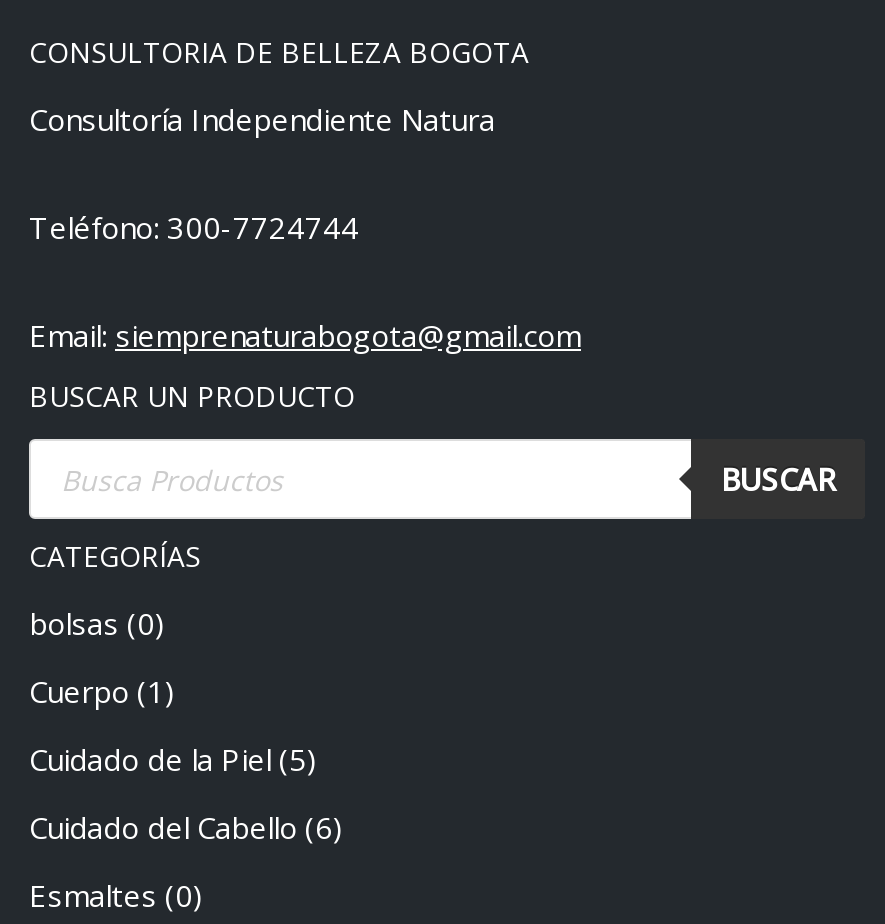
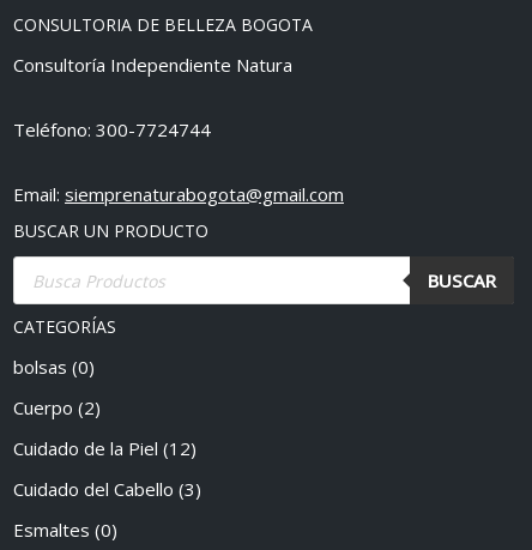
- Cuerpo (1)
+ Cuerpo (2)

- Cuidado de la Piel (5)
+ Cuidado de la Piel (12)

- Cuidado del Cabello (6)
+ Cuidado del Cabello (3)
